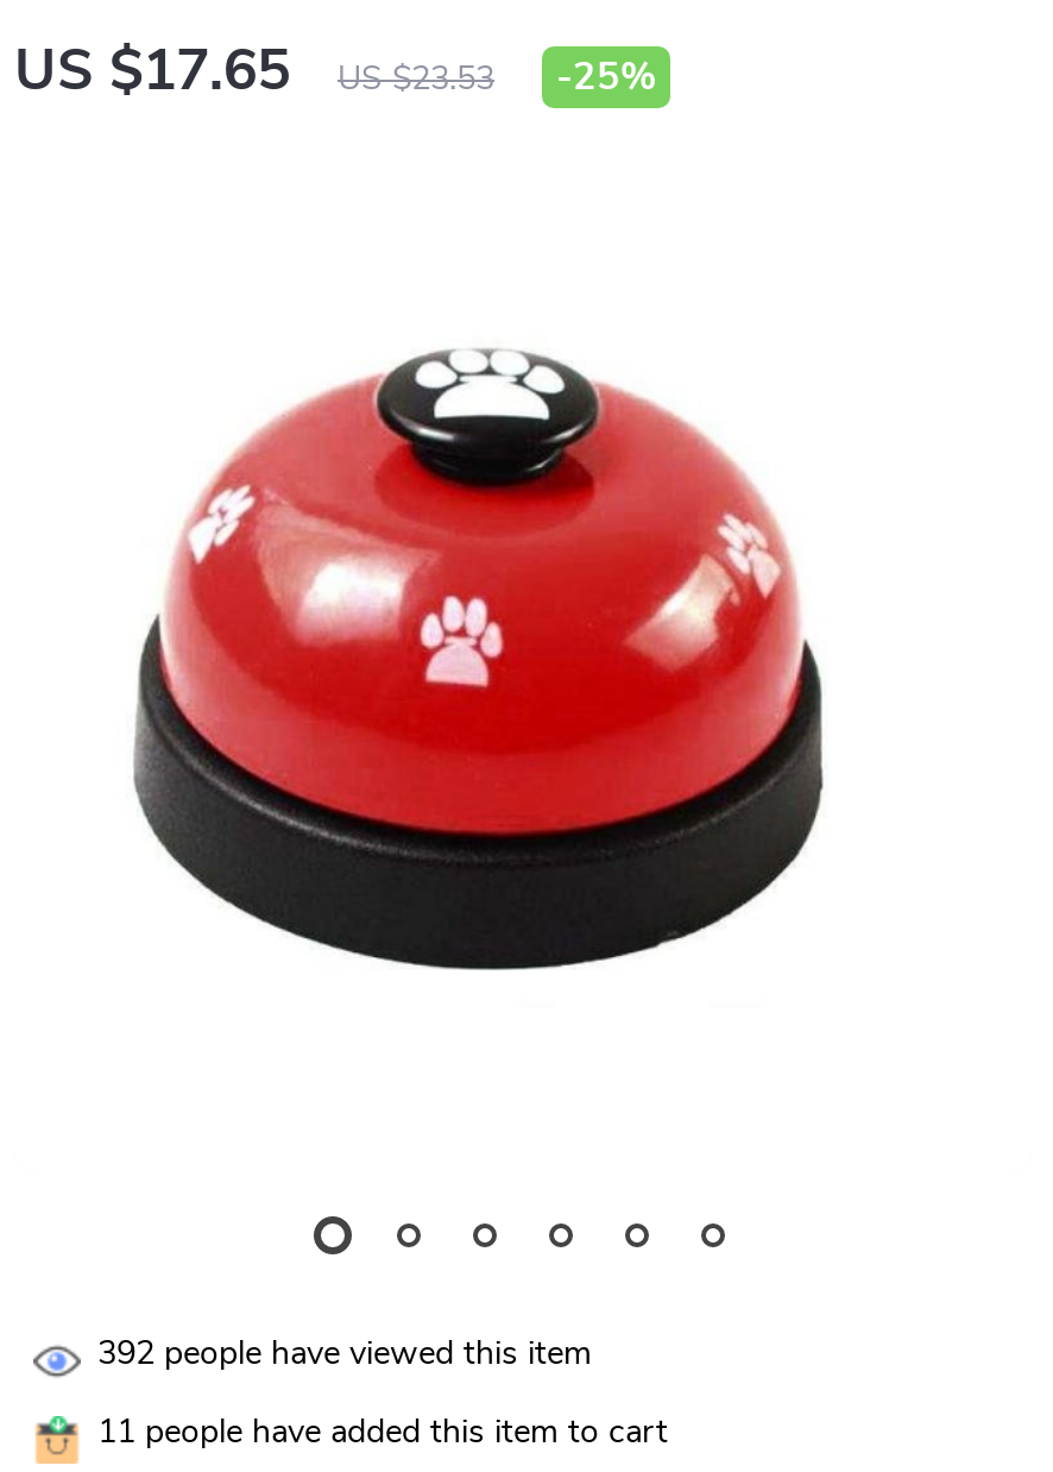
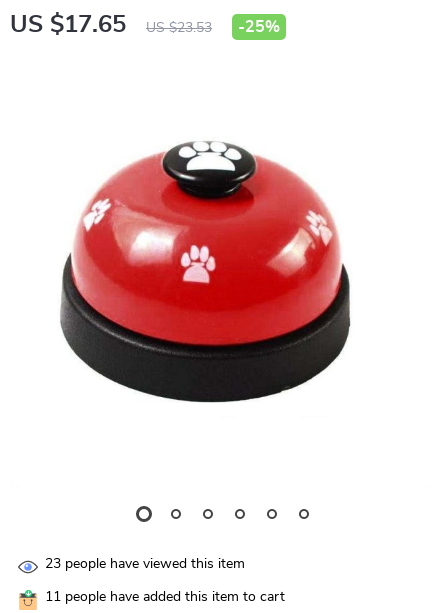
- 392 people have viewed this item
+ 23 people have viewed this item
